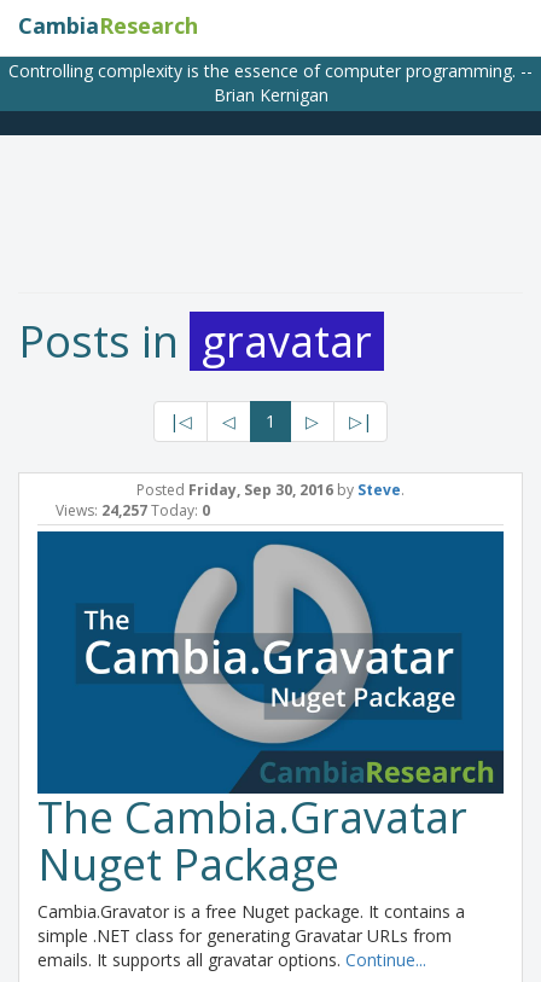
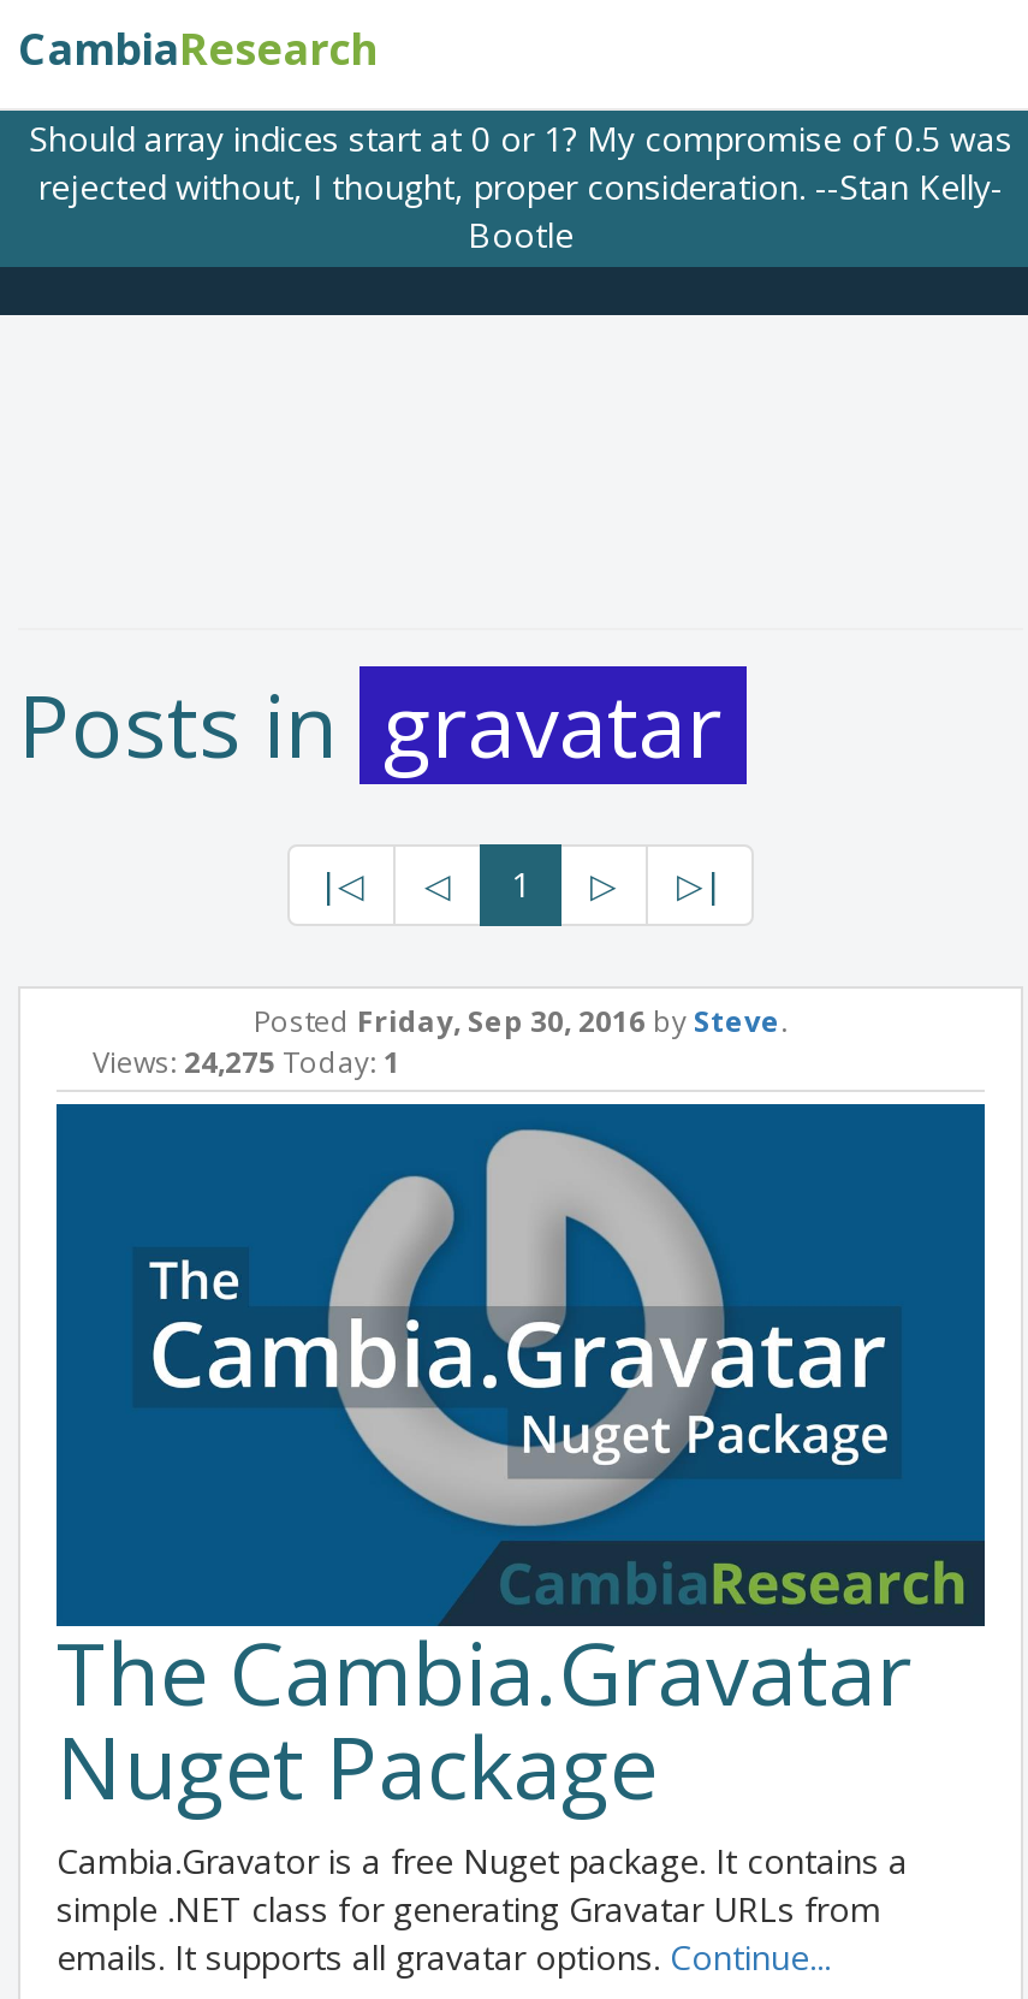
- Controlling complexity is the essence of computer programming. --
- Brian Kernigan
+ Should array indices start at 0 or 1? My compromise of 0.5 was
+ rejected without, I thought, proper consideration. --Stan Kelly-
+ Bootle

- Views: 24,257 Today: 0
+ Views: 24,275 Today: 1
